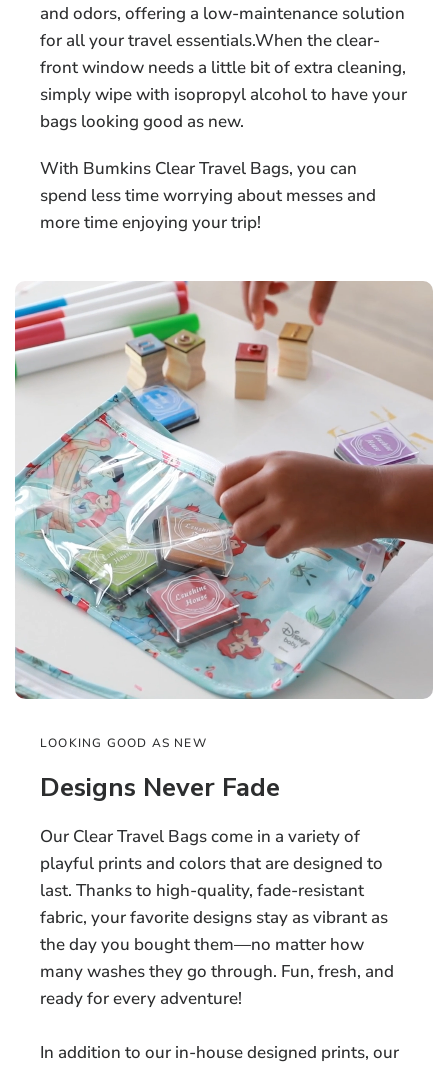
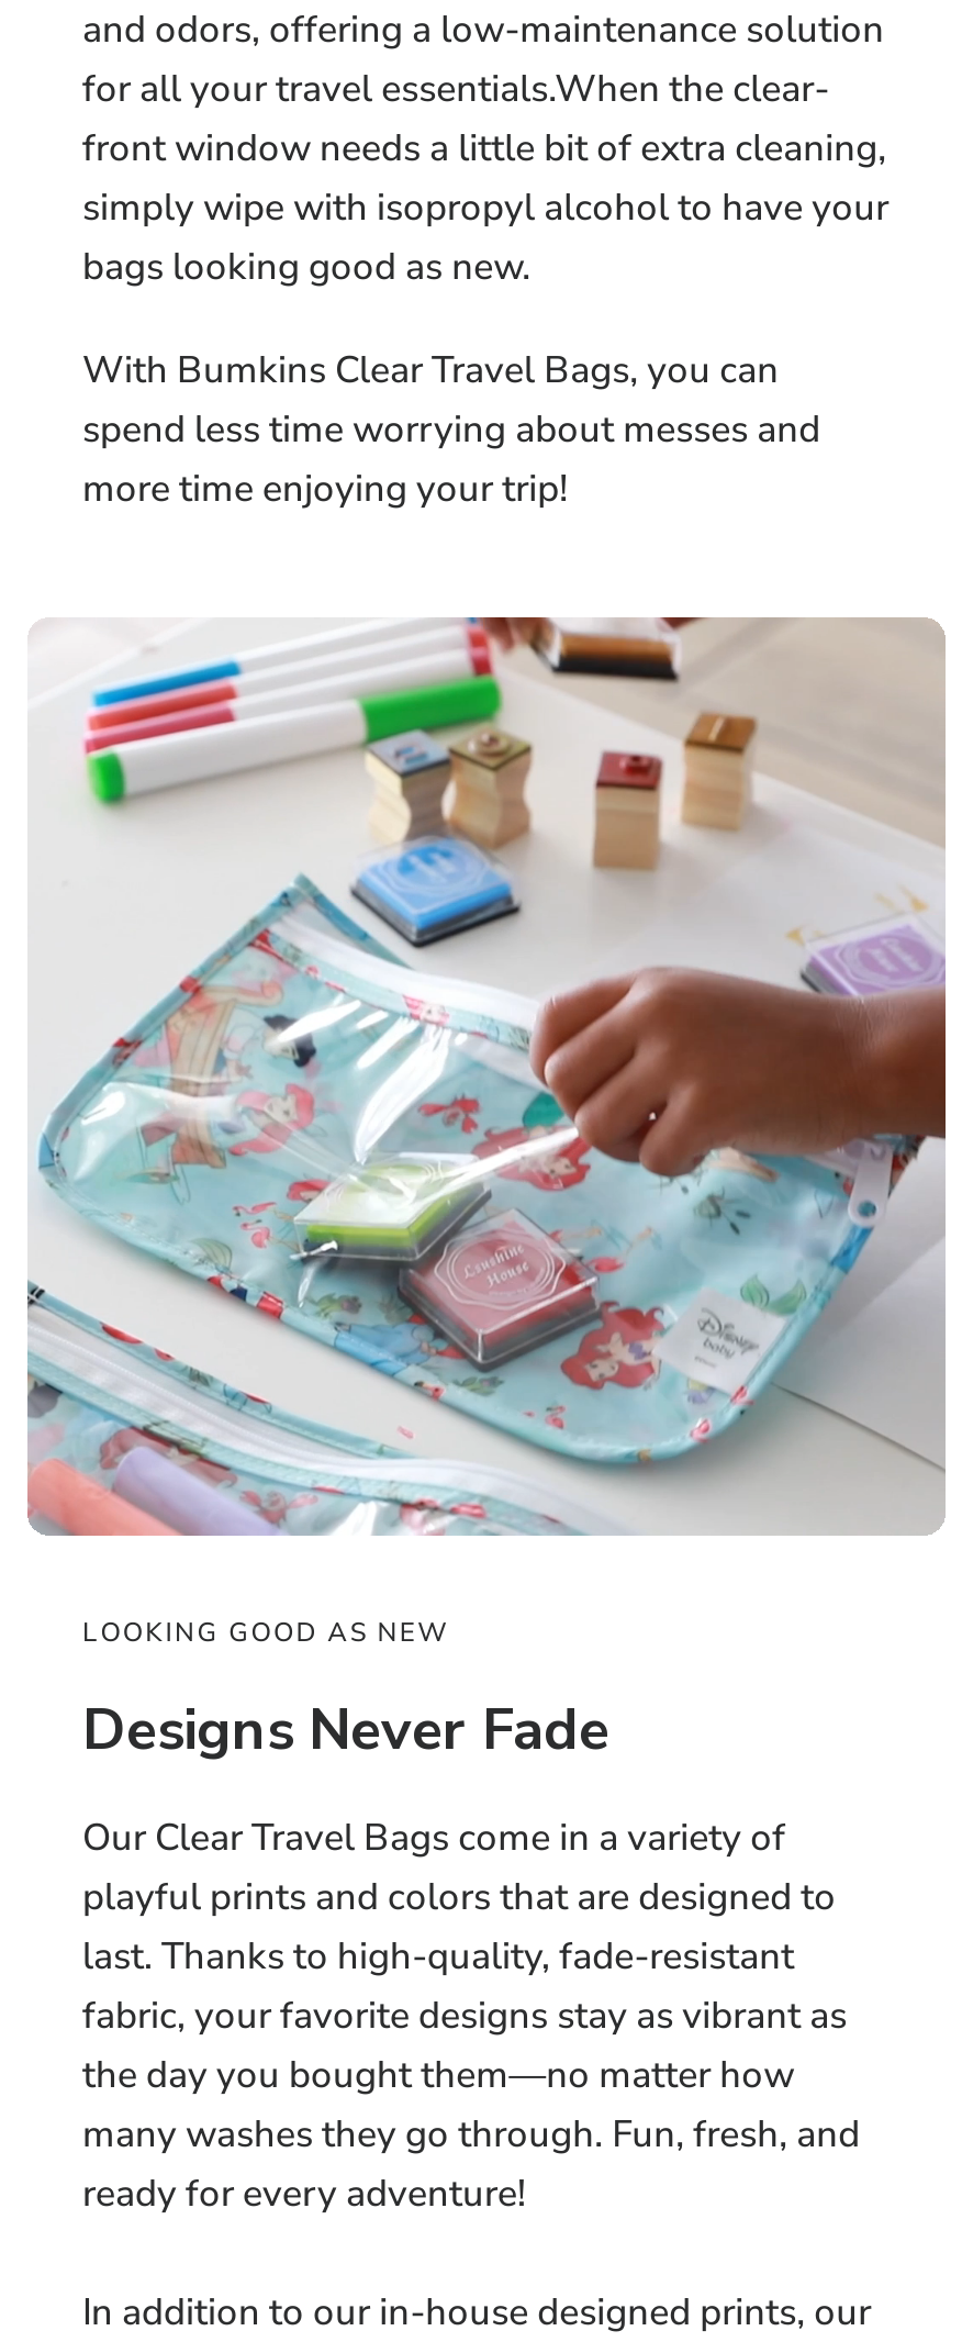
- [image]
+ [image]
